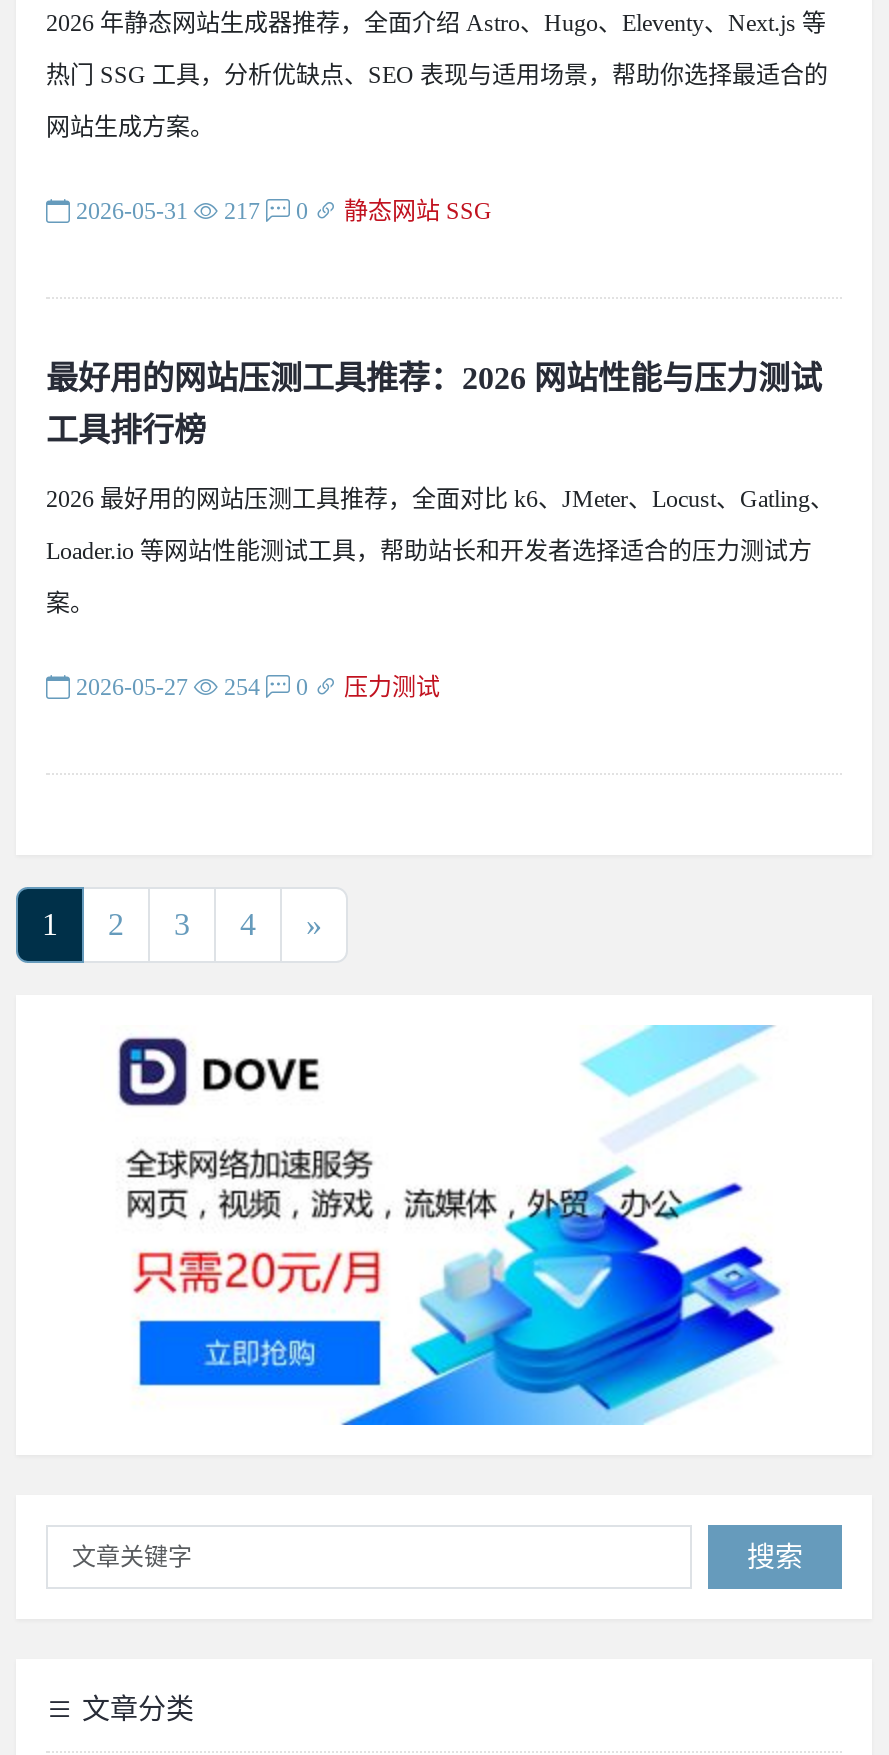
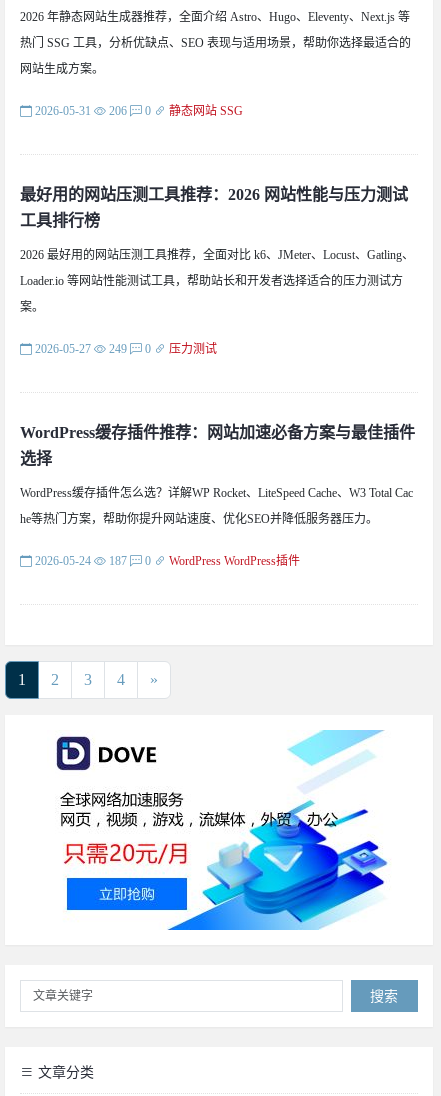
- 217
+ 206

- 254
+ 249

+ WordPress缓存插件推荐：网站加速必备方案与最佳插件
+ 选择
+ WordPress缓存插件怎么选？详解WP Rocket、LiteSpeed Cache、W3 Total Cac
+ he等热门方案，帮助你提升网站速度、优化SEO并降低服务器压力。
+ 2026-05-24
+ 187
+ 0
+ WordPress WordPress插件
